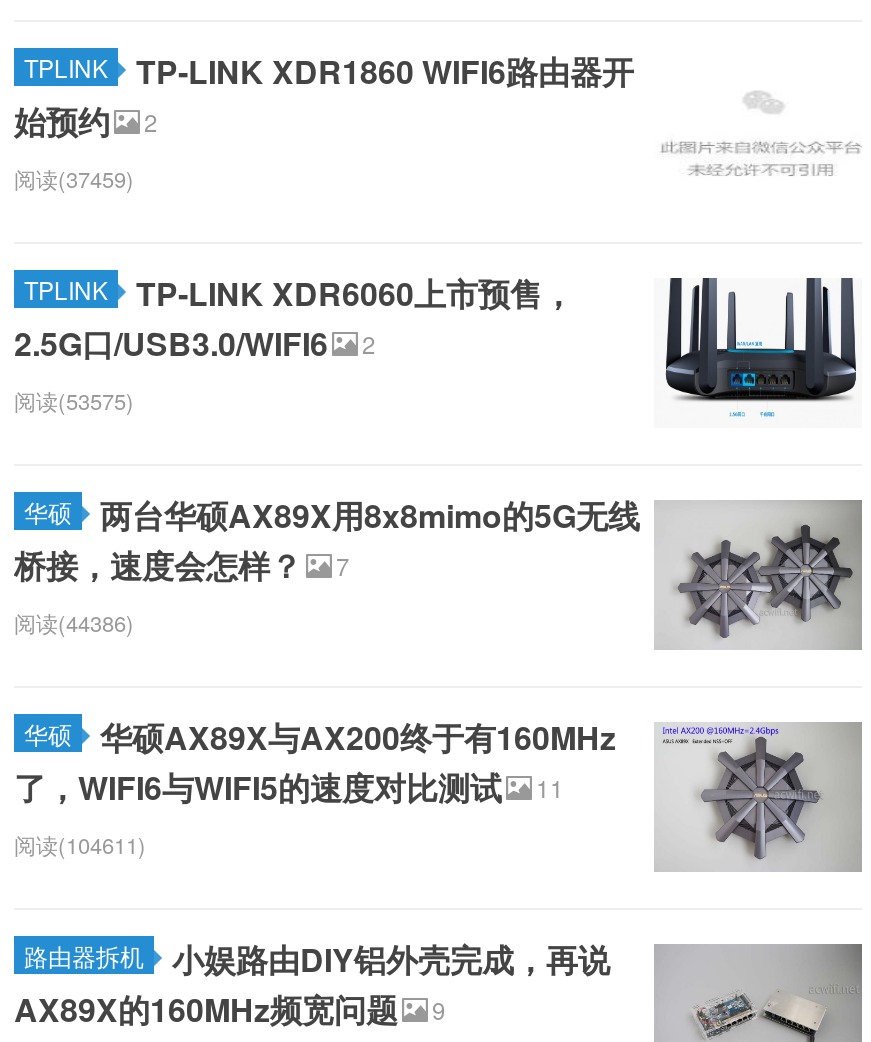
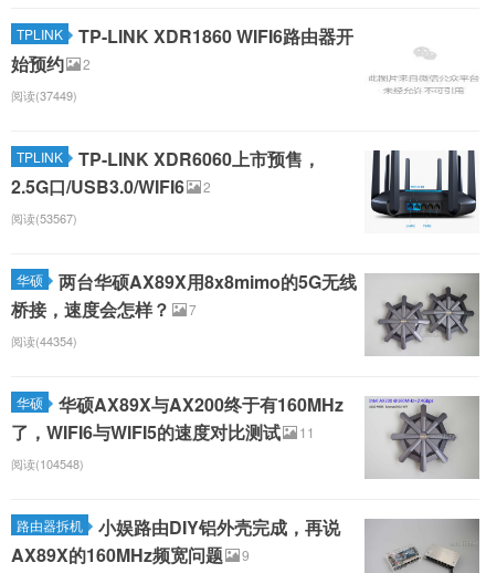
- 阅读(37459)
+ 阅读(37449)

- 阅读(53575)
+ 阅读(53567)

- 阅读(44386)
+ 阅读(44354)

- 阅读(104611)
+ 阅读(104548)
